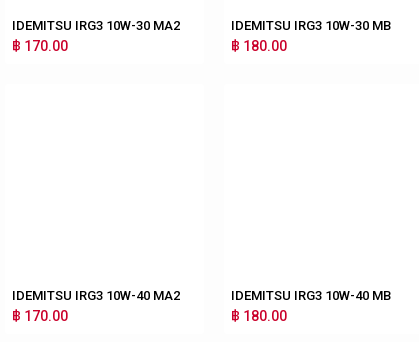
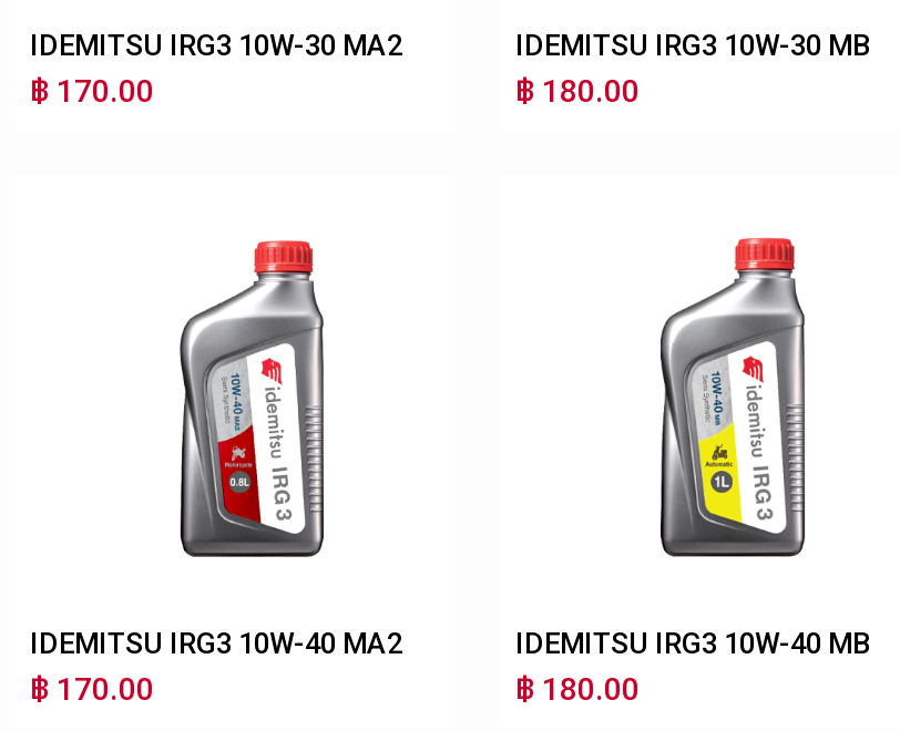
+ [image]

+ [image]
